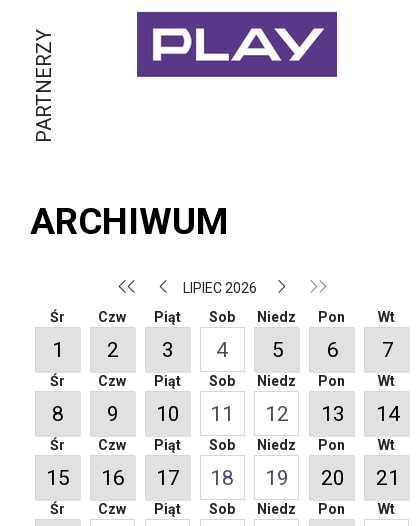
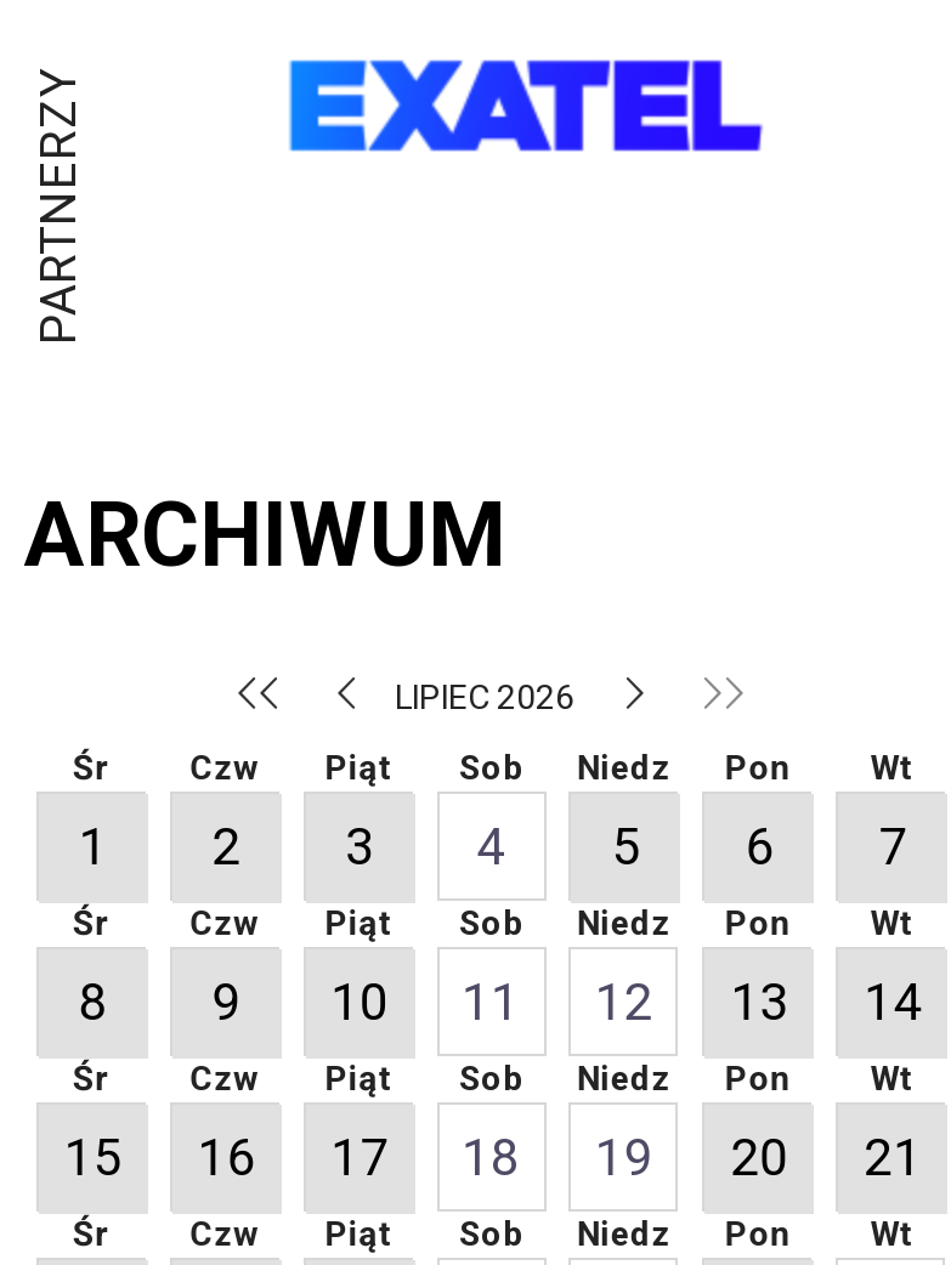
- [image]
+ [image]
